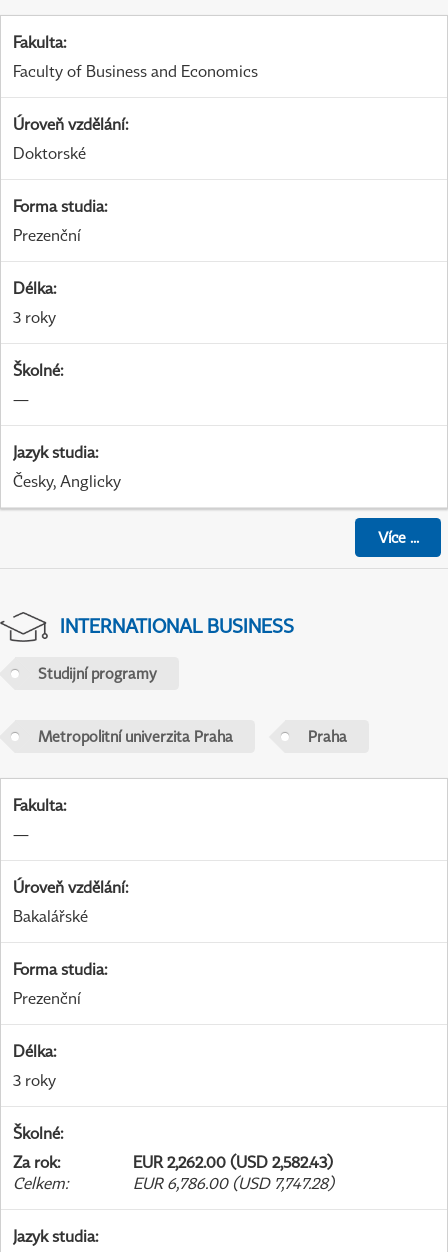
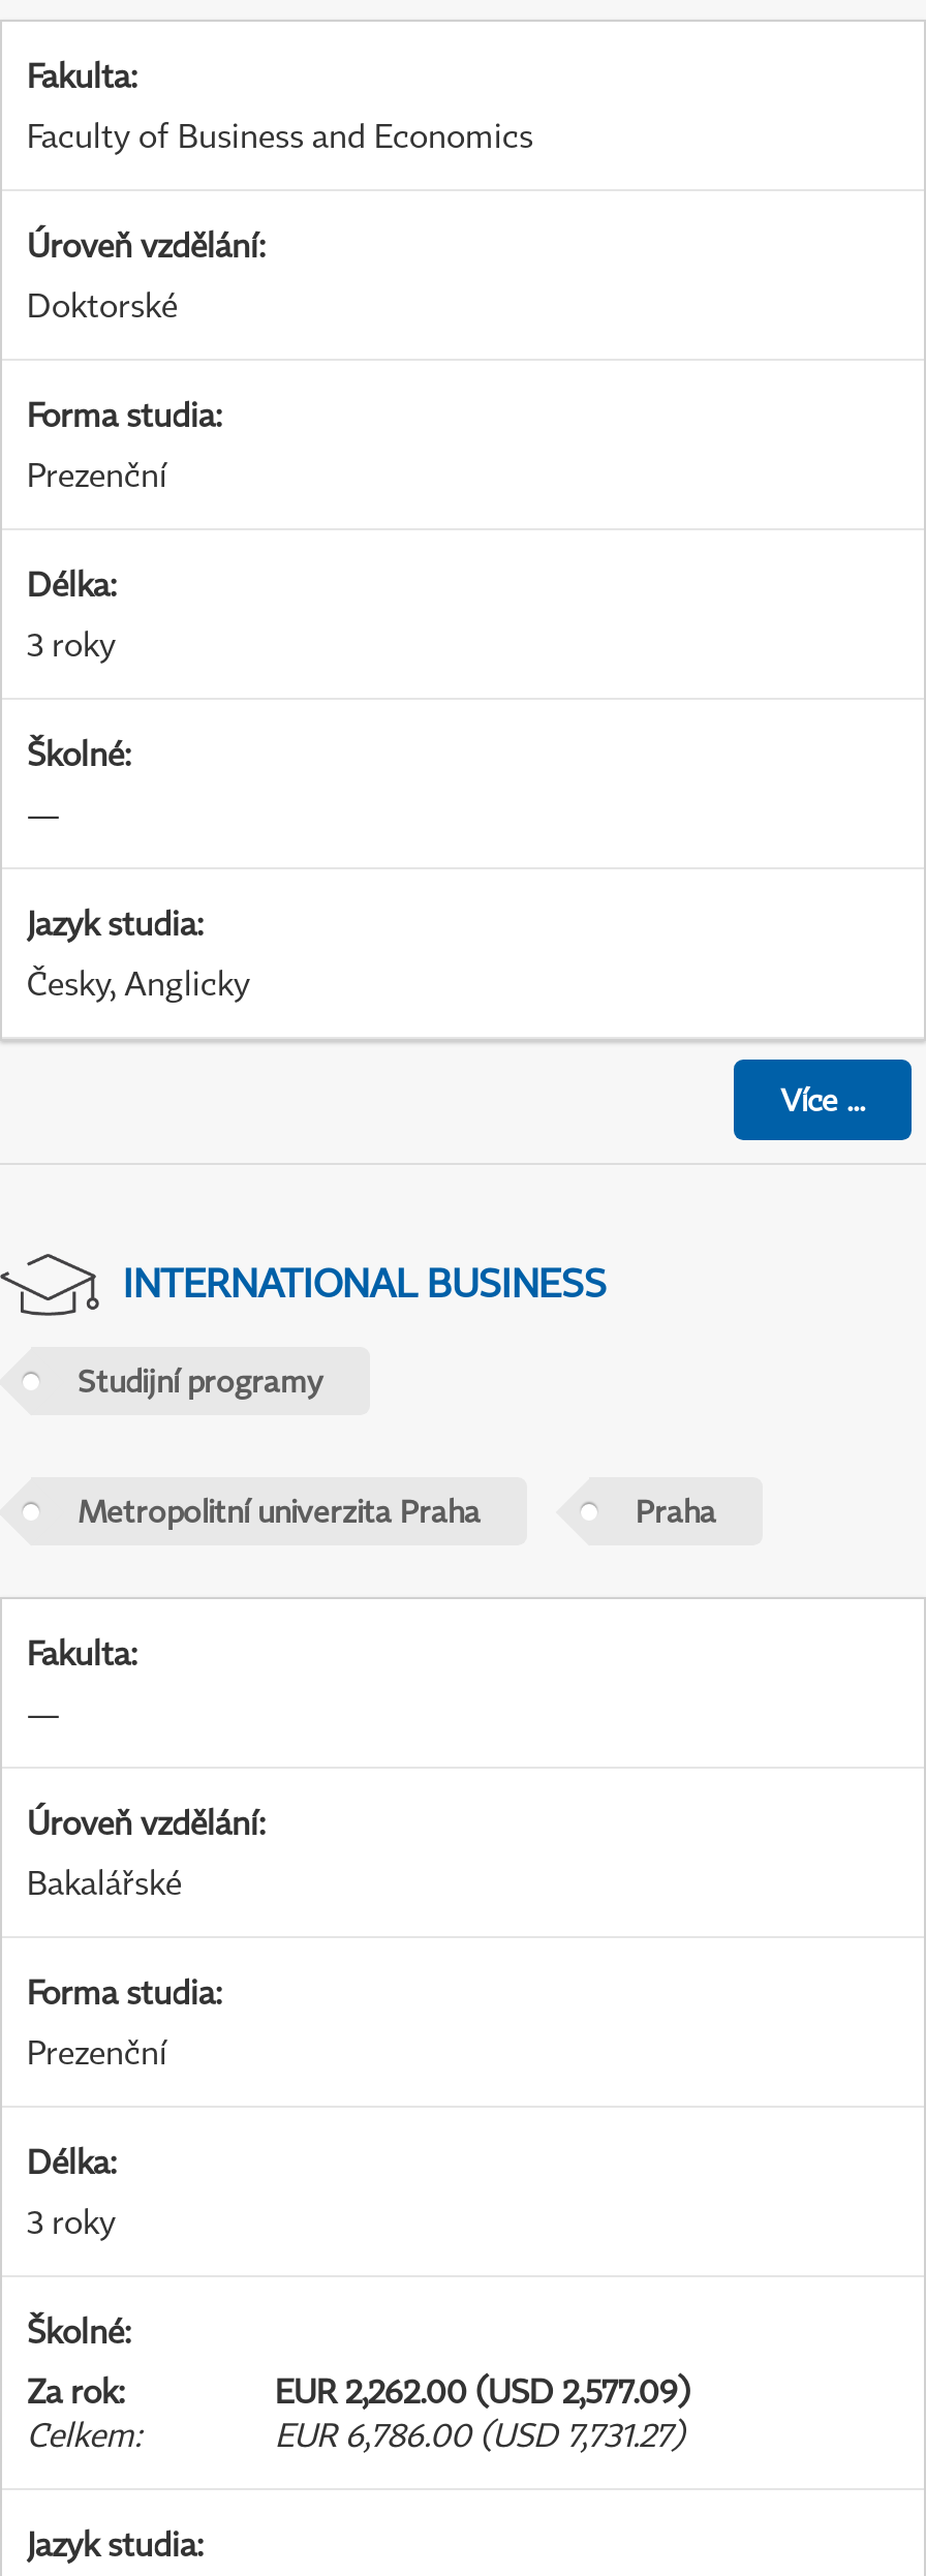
- EUR 2,262.00 (USD 2,582.43)
+ EUR 2,262.00 (USD 2,577.09)

- EUR 6,786.00 (USD 7,747.28)
+ EUR 6,786.00 (USD 7,731.27)
